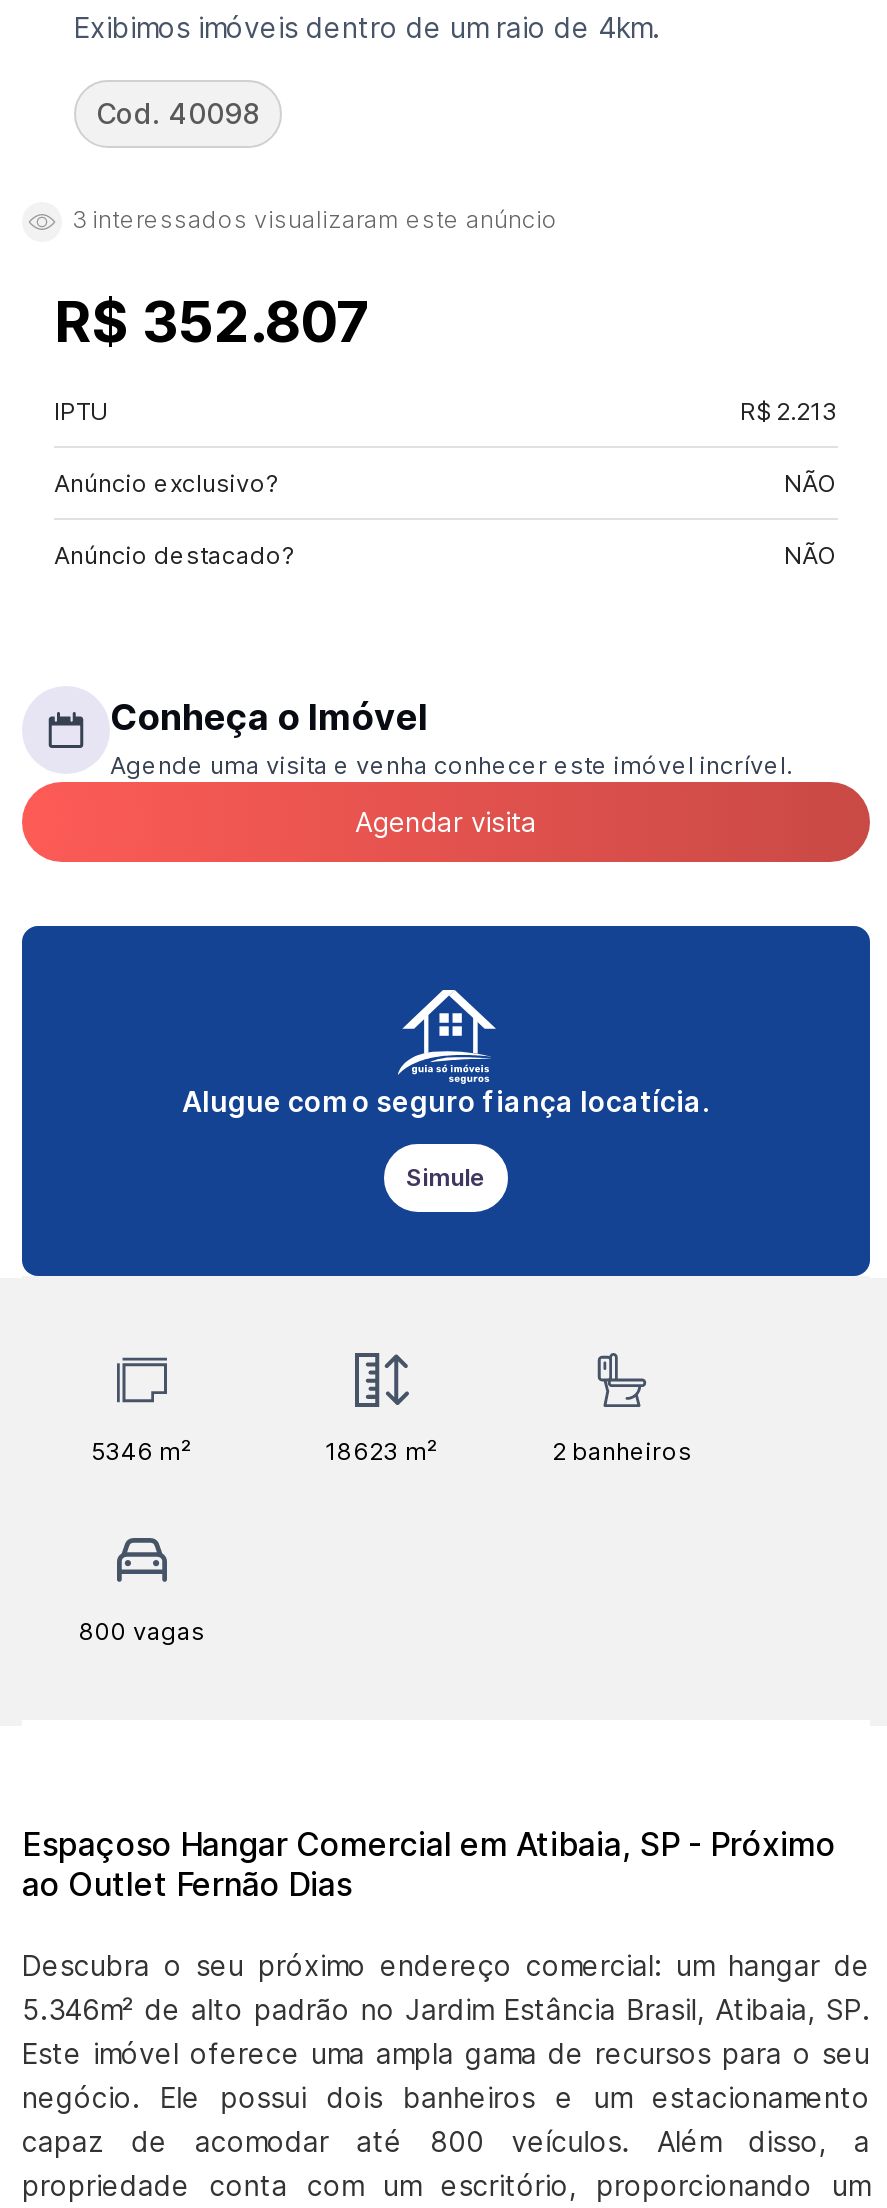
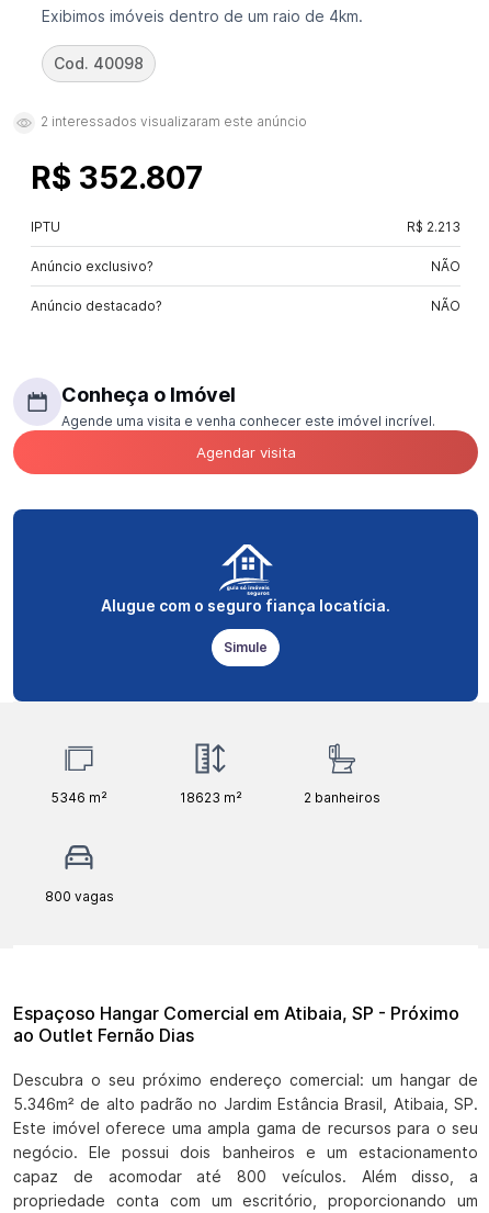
- 3 interessados visualizaram este anúncio
+ 2 interessados visualizaram este anúncio
